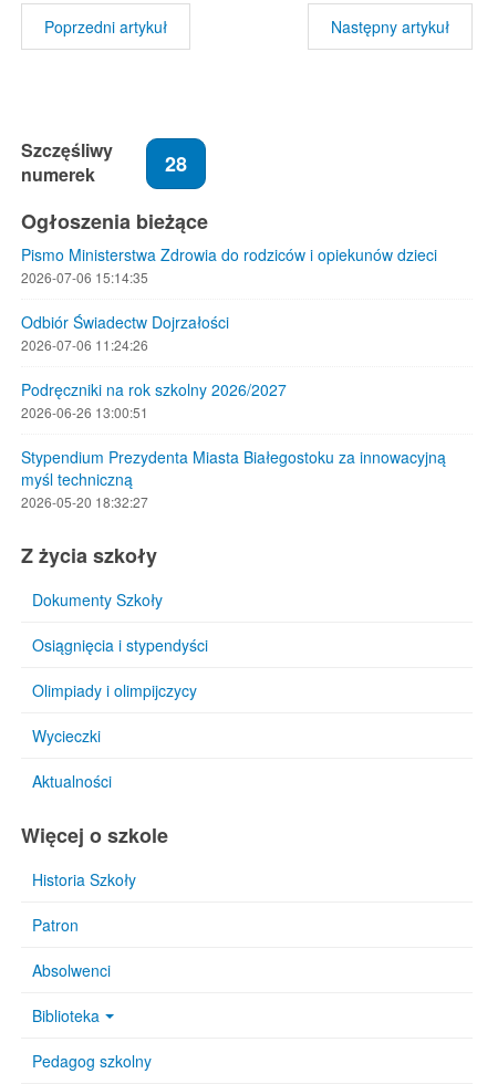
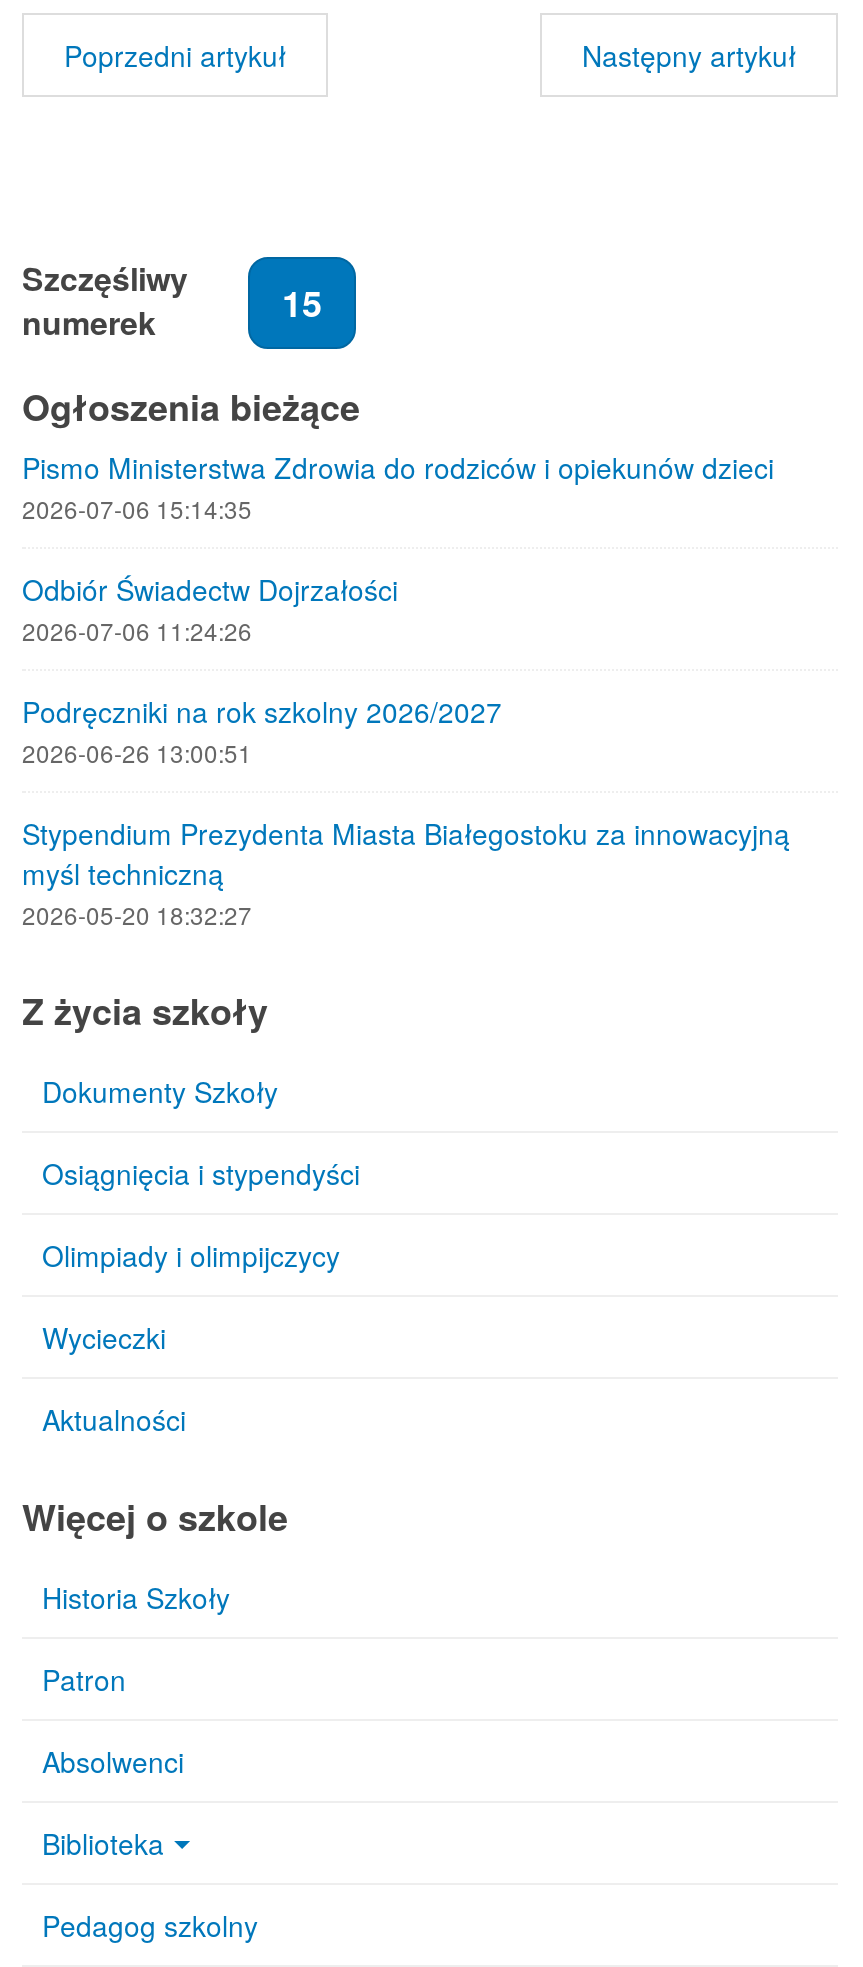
- 28
+ 15
